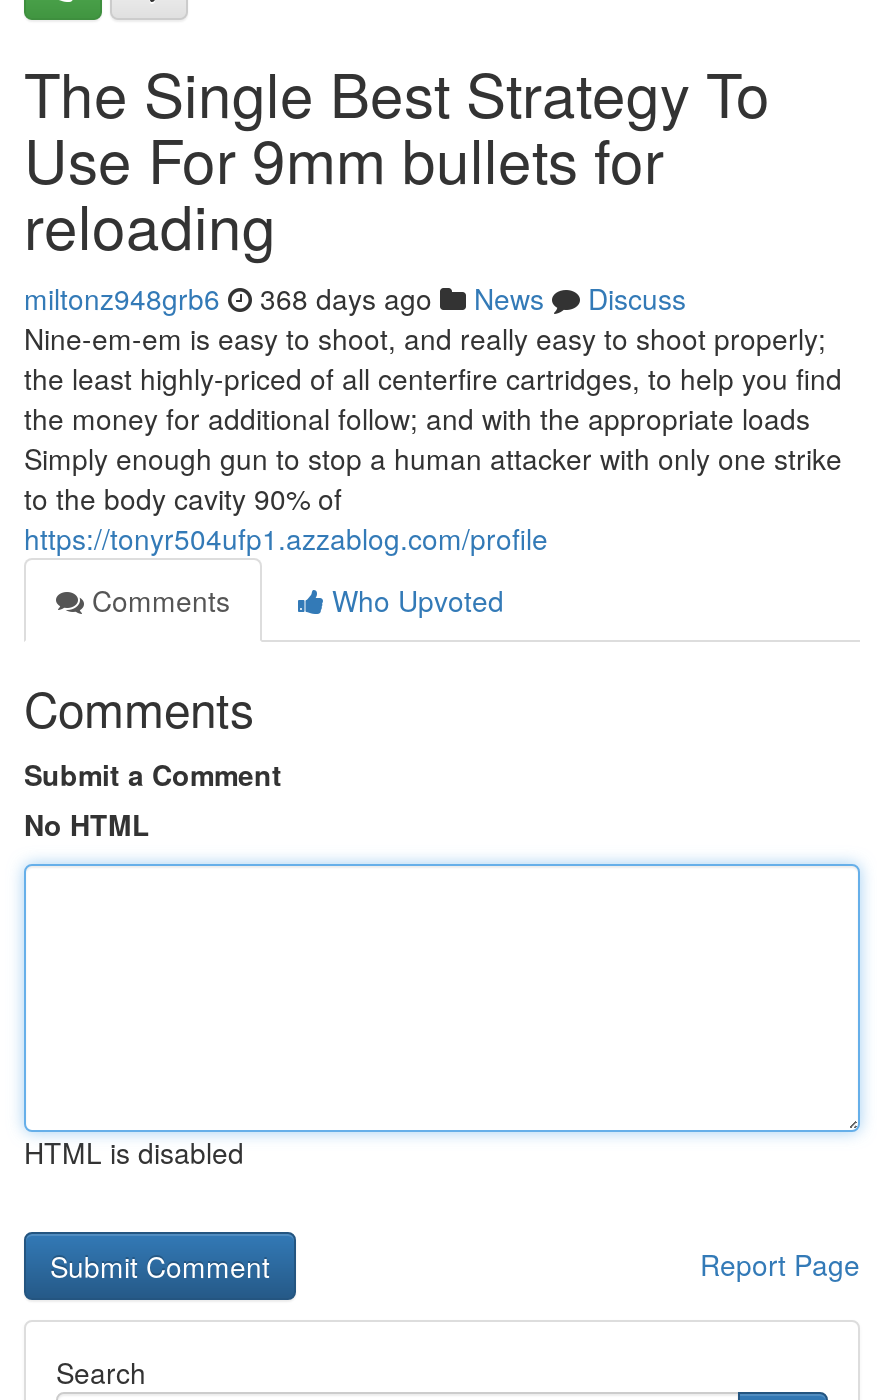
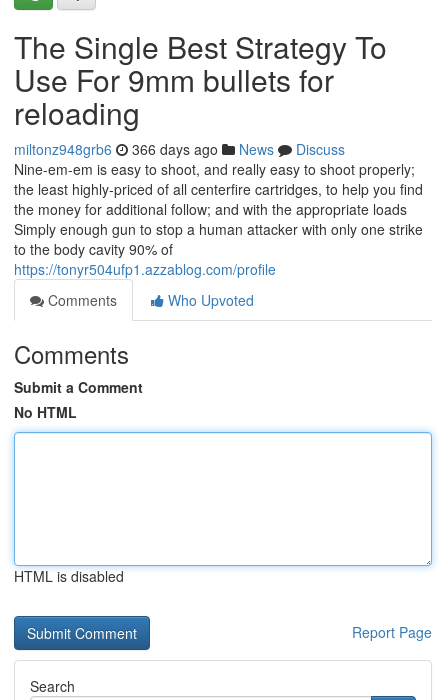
- miltonz948grb6 368 days ago News Discuss
+ miltonz948grb6 366 days ago News Discuss
